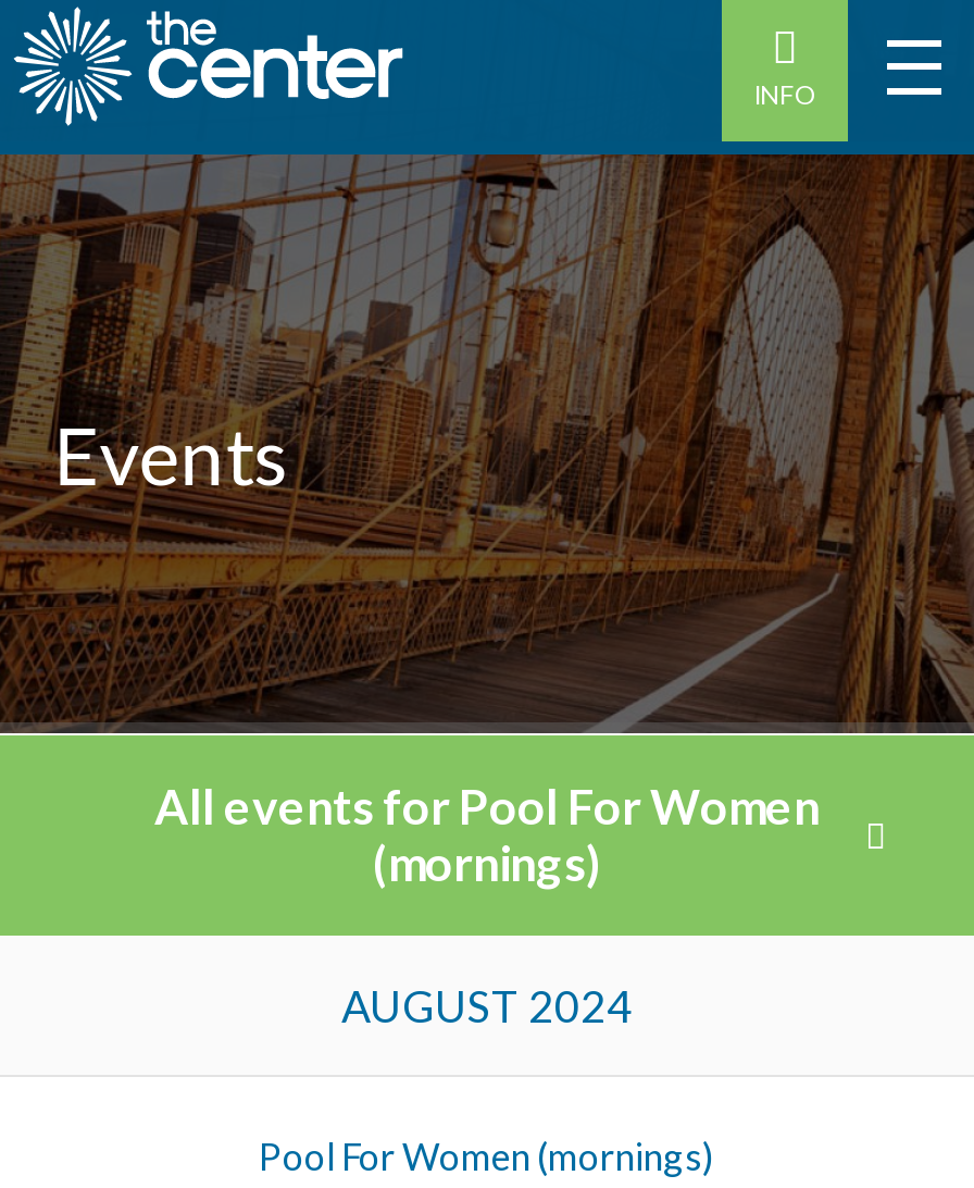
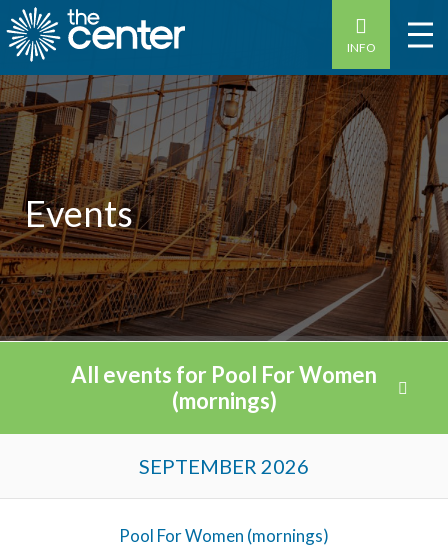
- AUGUST 2024
+ SEPTEMBER 2026
